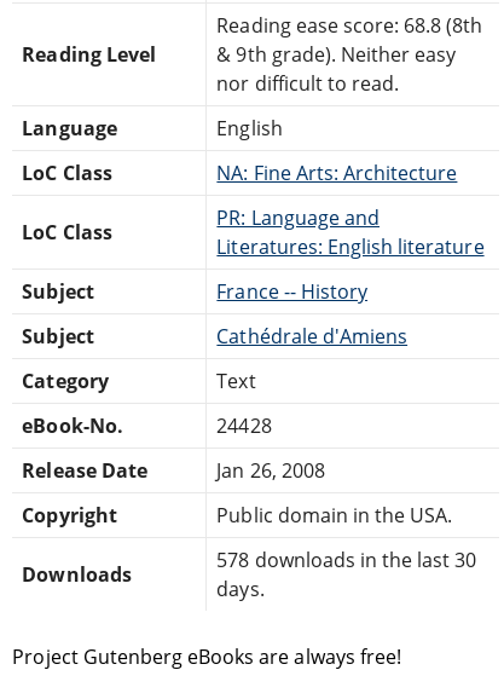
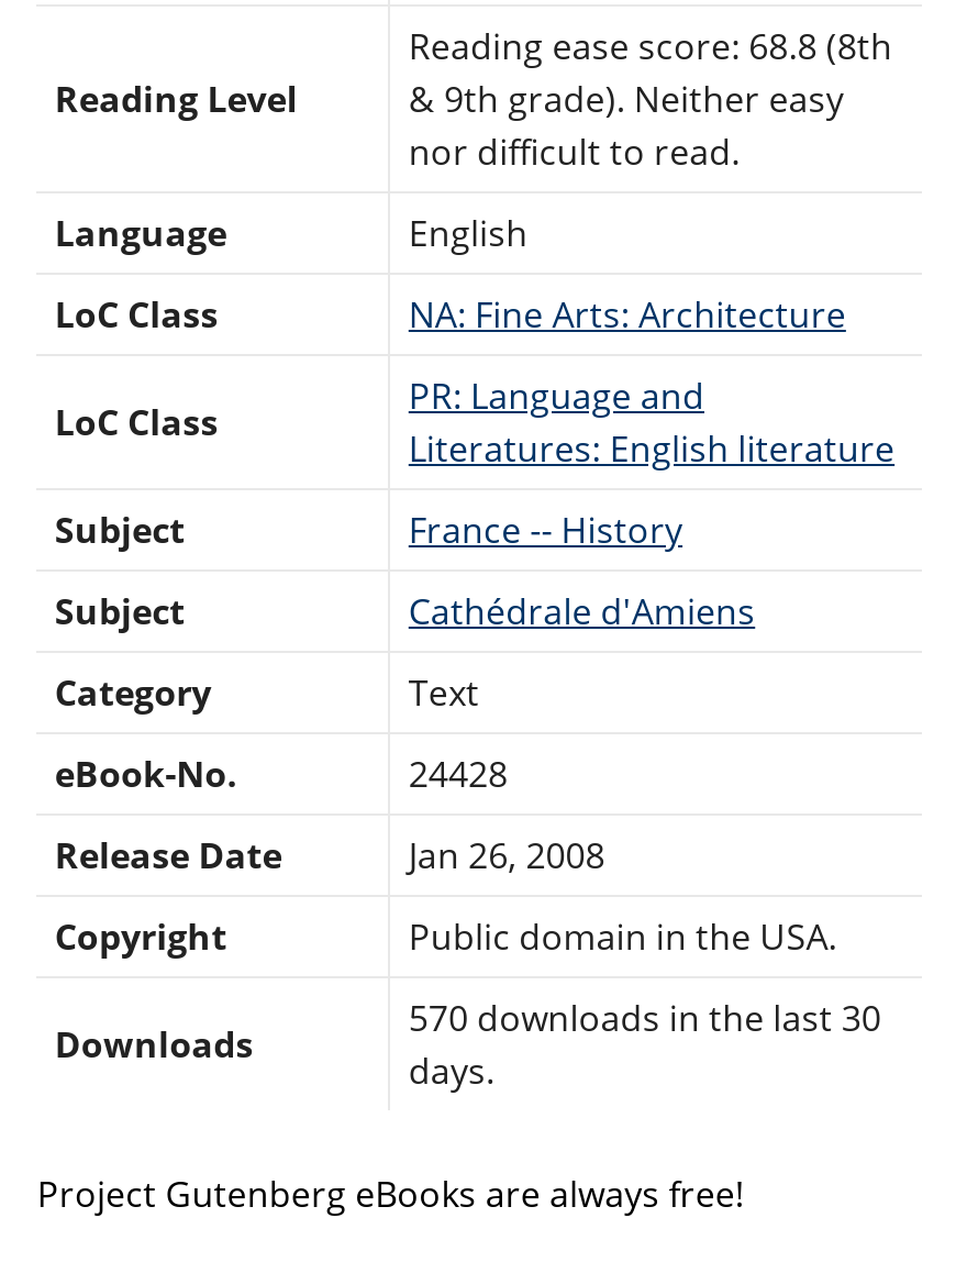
- 578 downloads in the last 30
+ 570 downloads in the last 30
